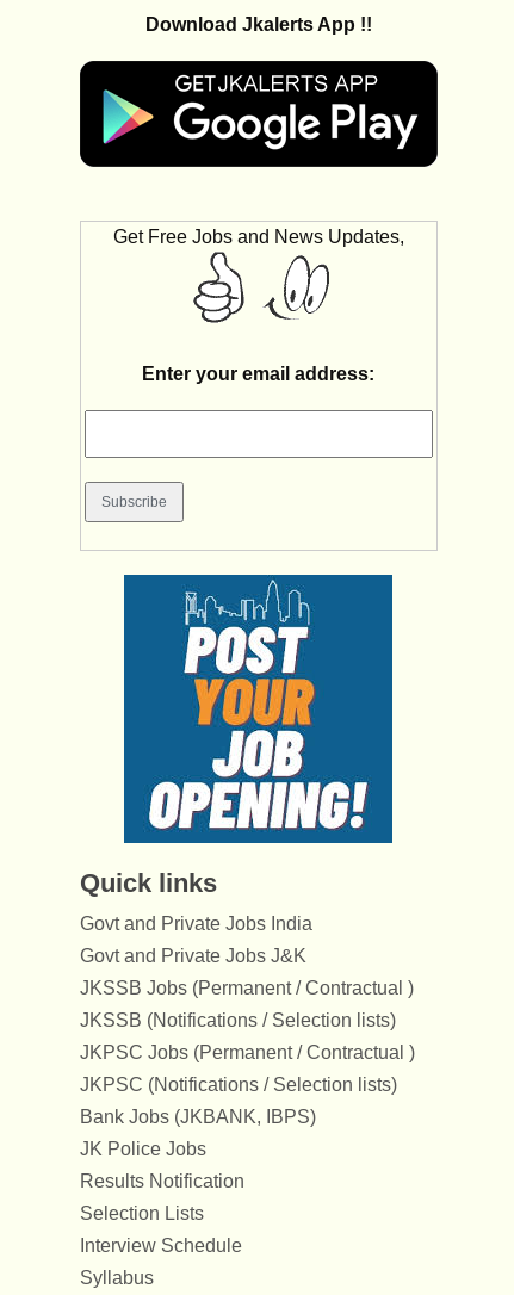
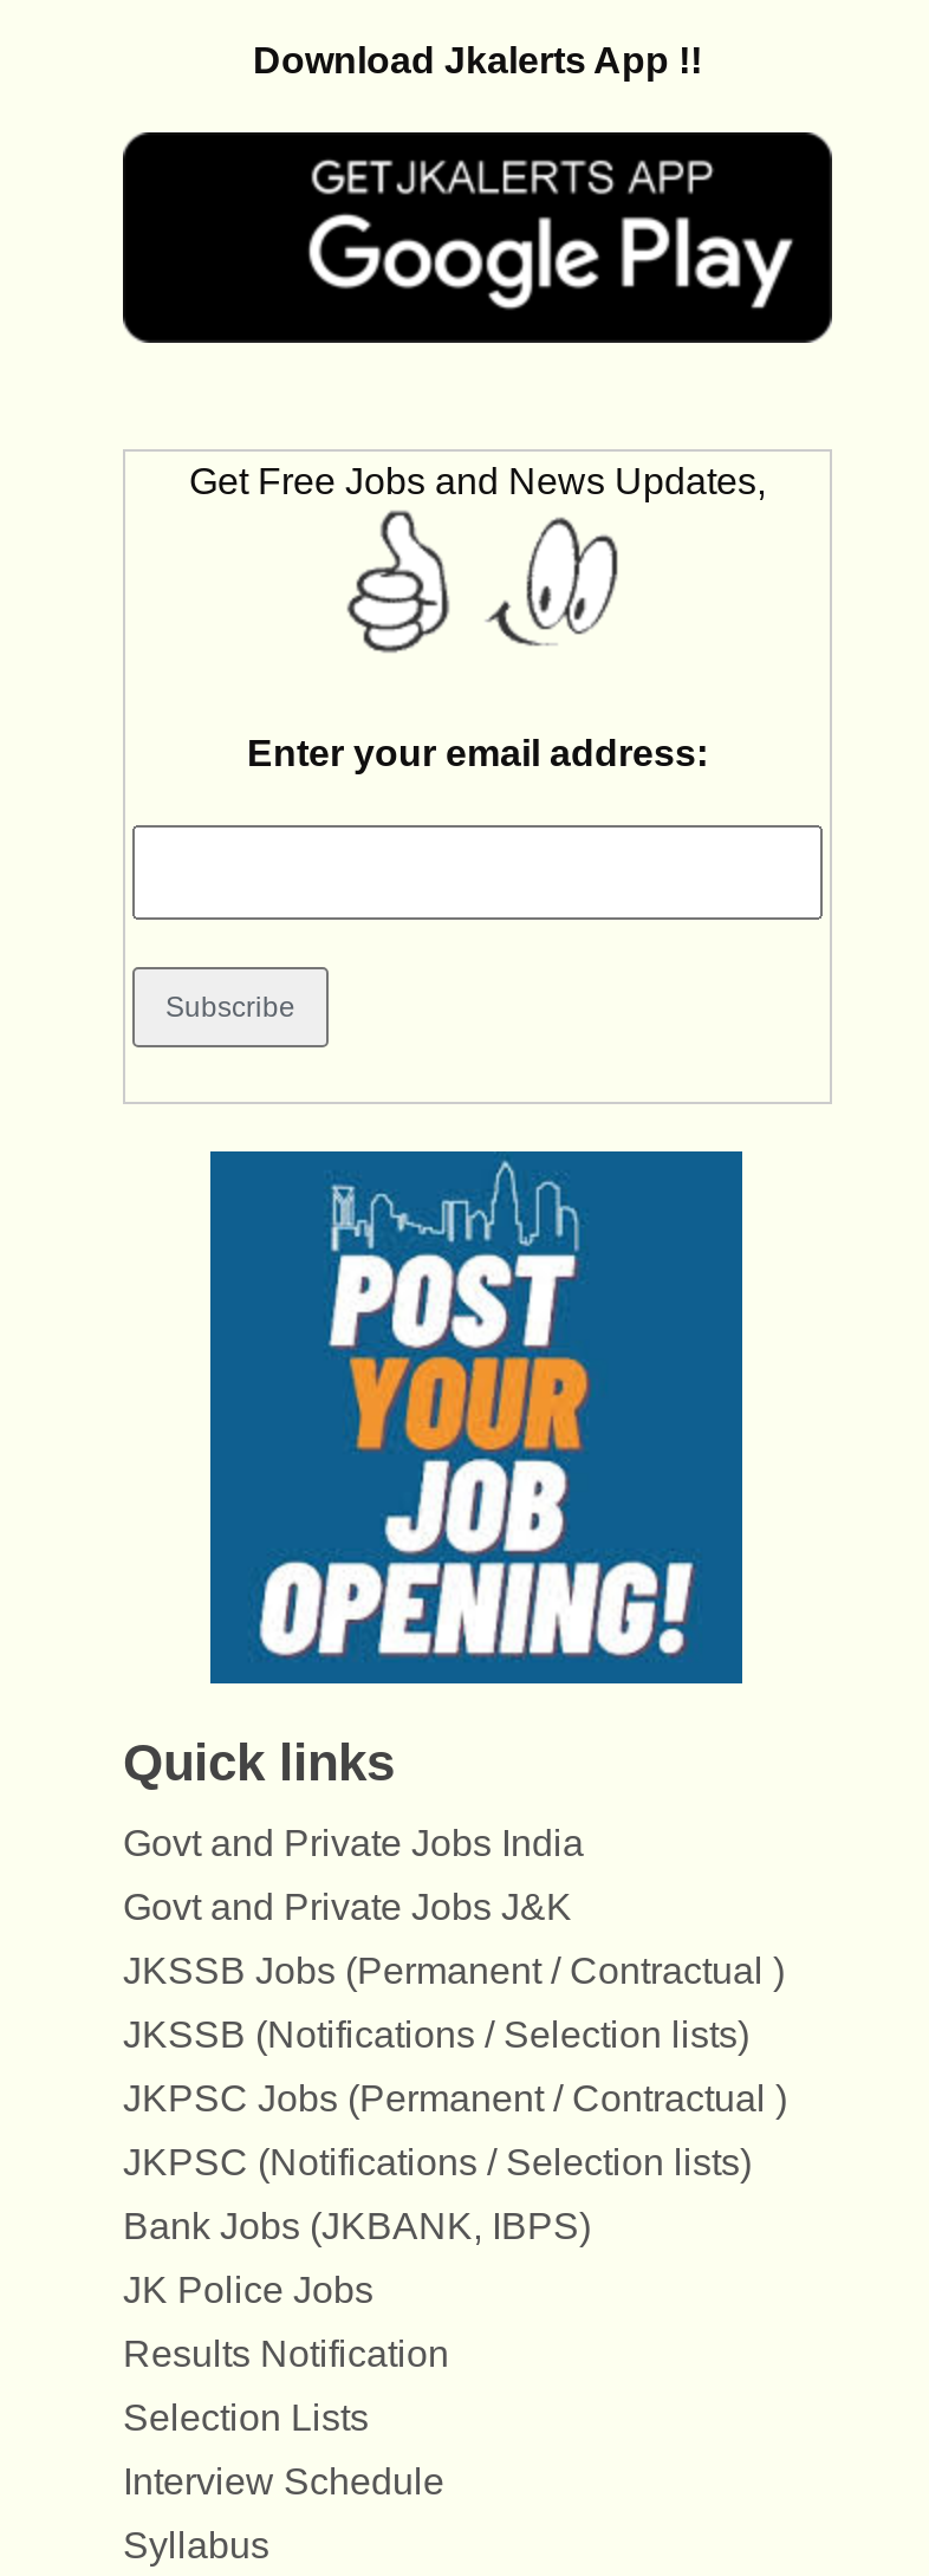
- [image]
